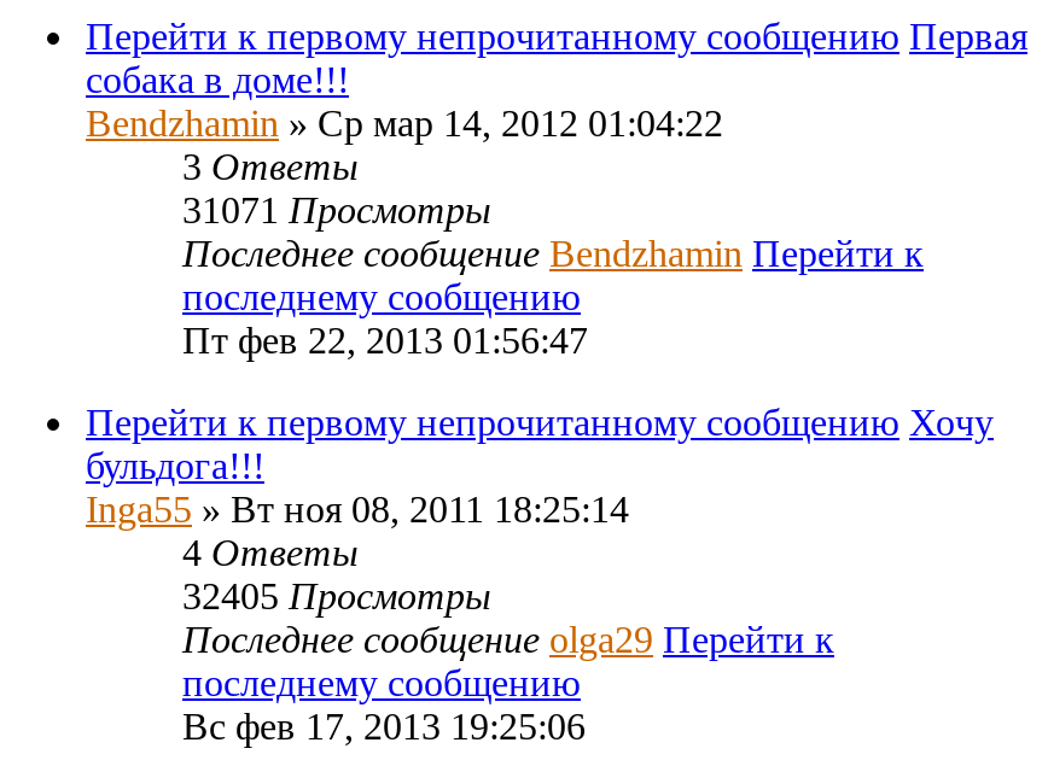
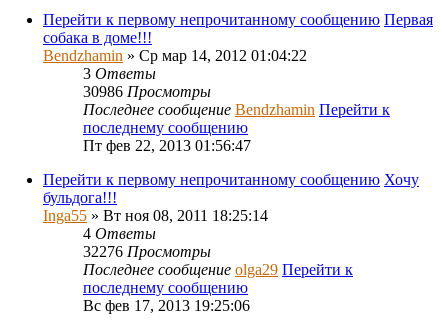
- 31071 Просмотры
+ 30986 Просмотры

- 32405 Просмотры
+ 32276 Просмотры
